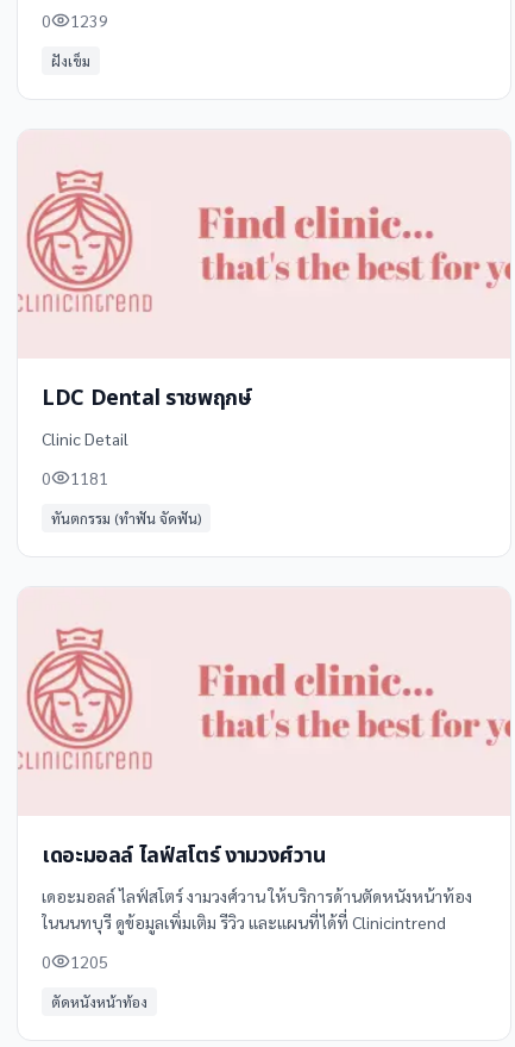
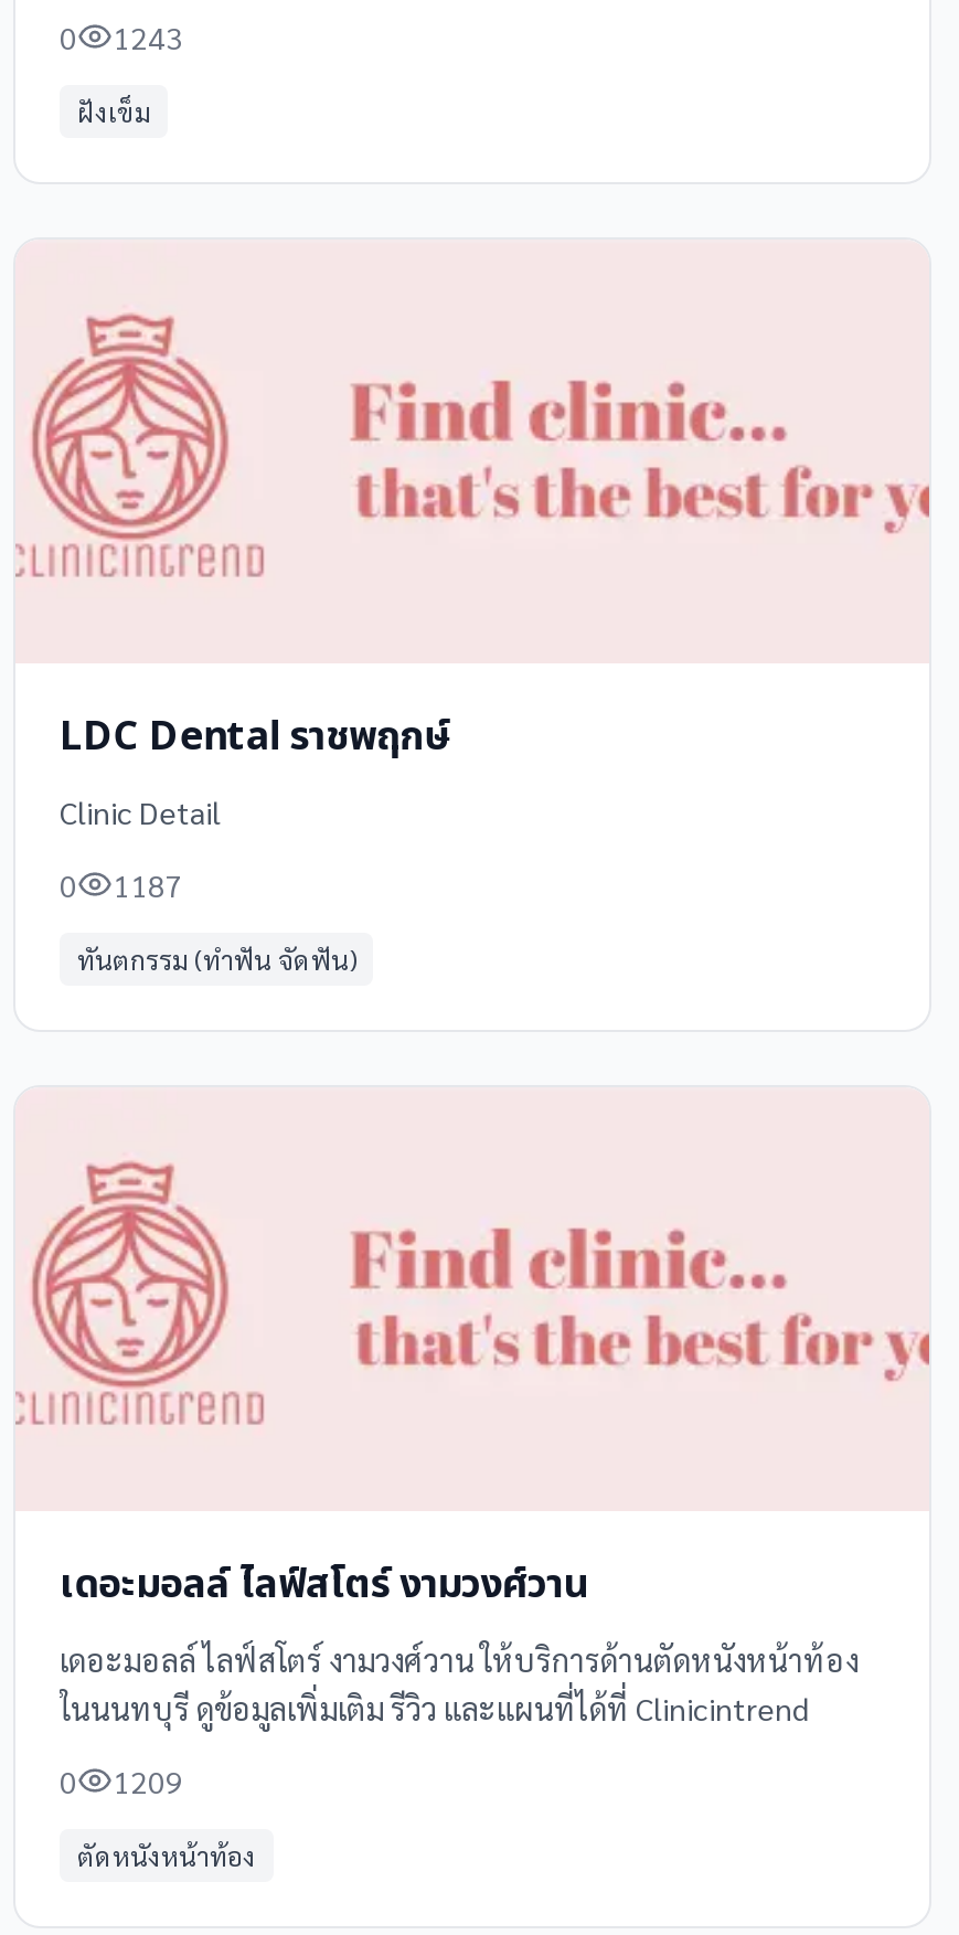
- 0 1239
+ 0 1243

- 0 1181
+ 0 1187

- 0 1205
+ 0 1209
